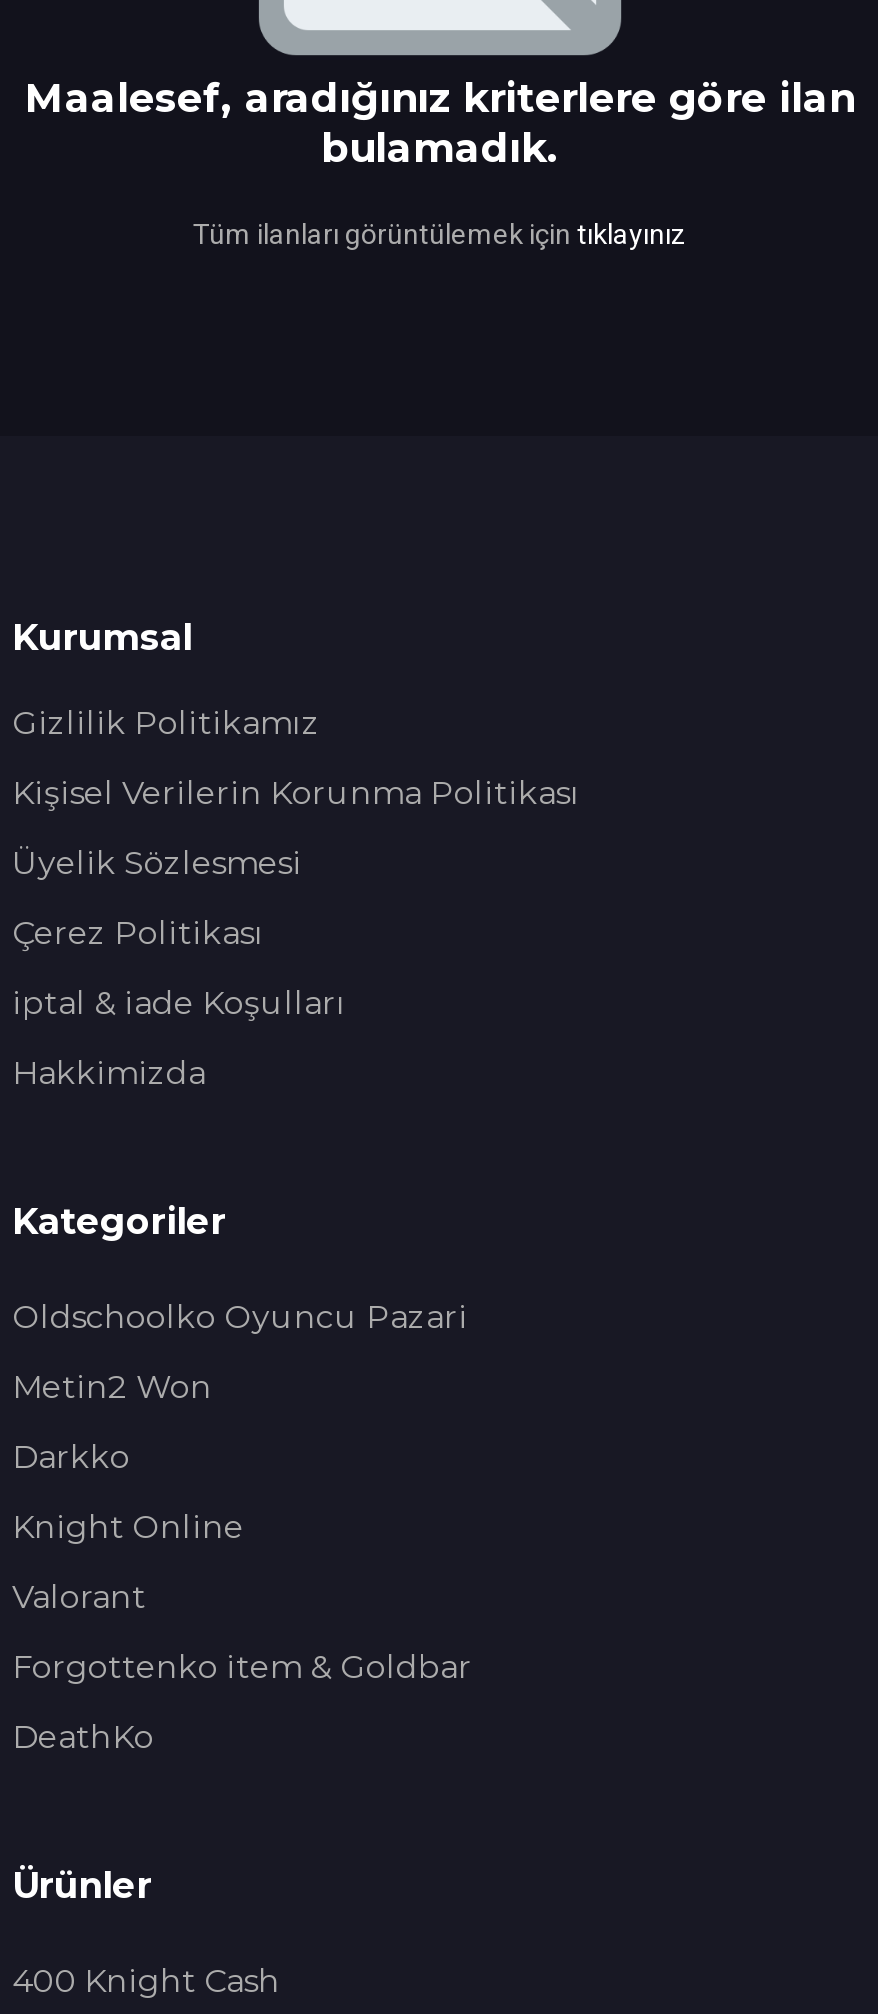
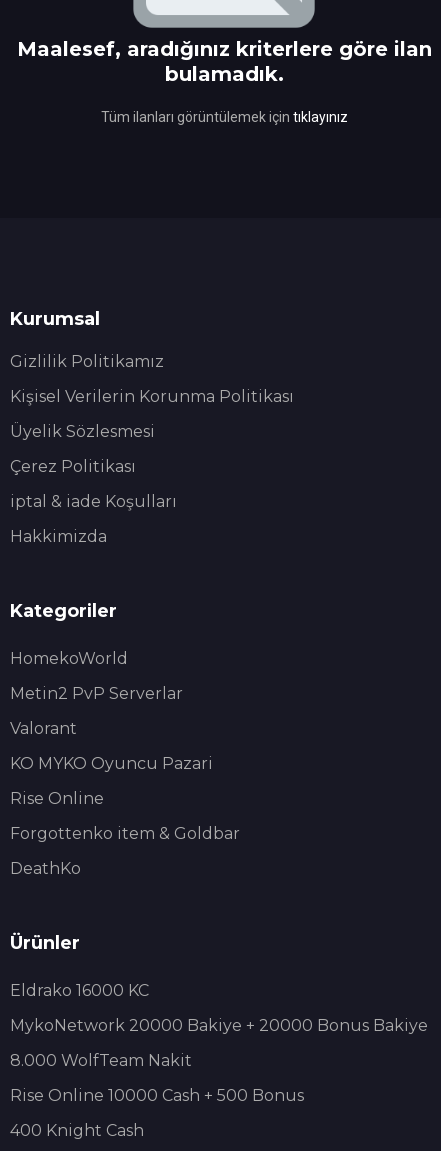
- Oldschoolko Oyuncu Pazari
- Metin2 Won
- Darkko
- Knight Online
+ HomekoWorld
+ Metin2 PvP Serverlar

moved up: Valorant

+ KO MYKO Oyuncu Pazari
+ Rise Online

+ Eldrako 16000 KC
+ MykoNetwork 20000 Bakiye + 20000 Bonus Bakiye
+ 8.000 WolfTeam Nakit
+ Rise Online 10000 Cash + 500 Bonus
